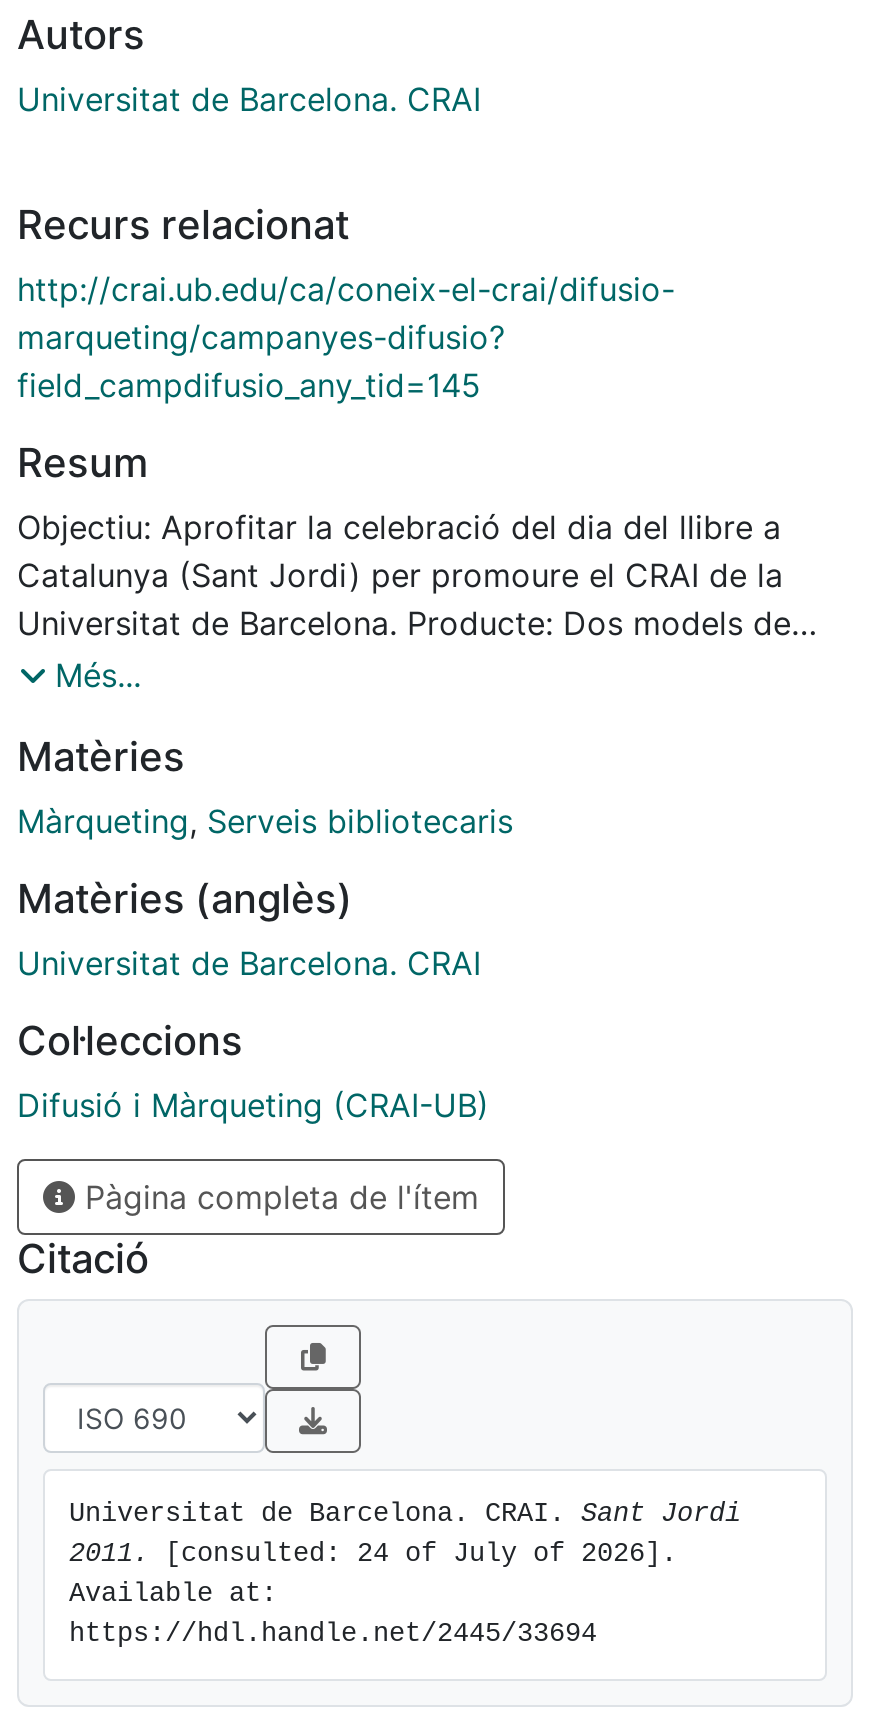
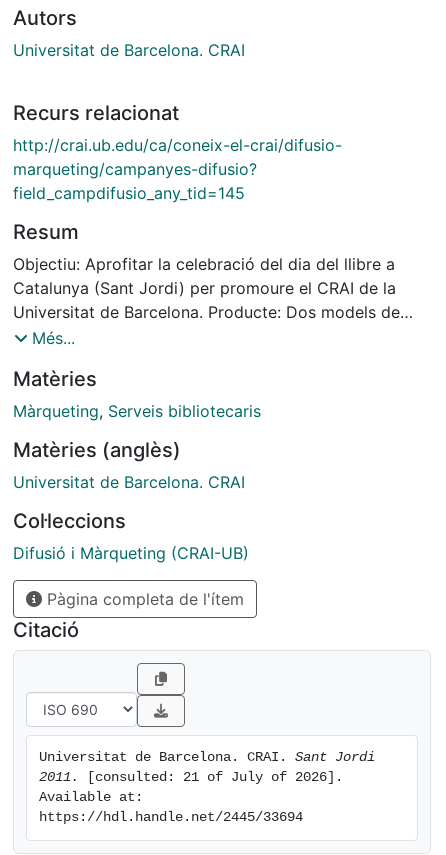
- 2011. [consulted: 24 of July of 2026].
+ 2011. [consulted: 21 of July of 2026].
